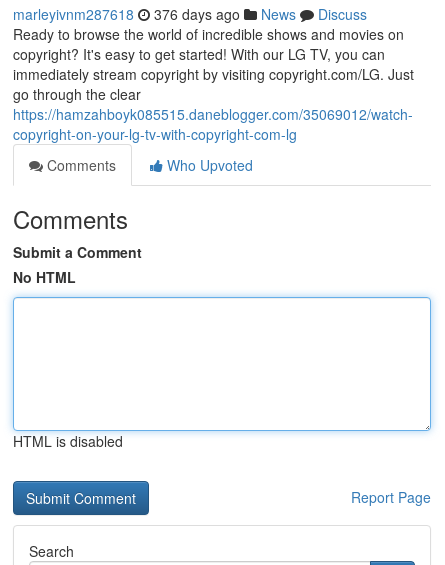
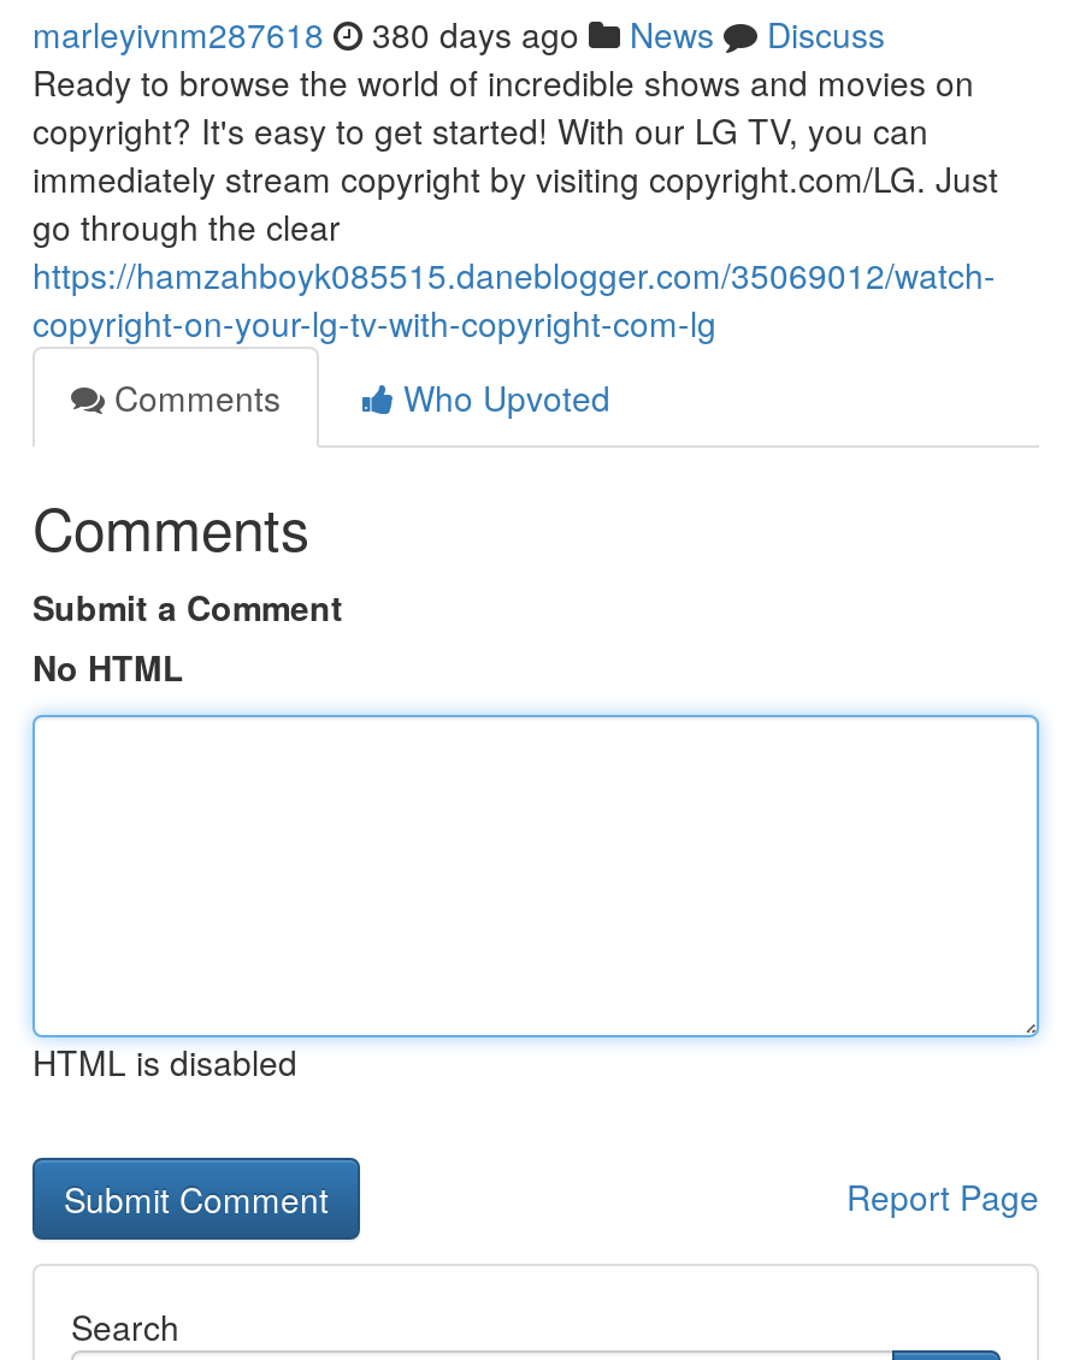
- marleyivnm287618 376 days ago News Discuss
+ marleyivnm287618 380 days ago News Discuss
